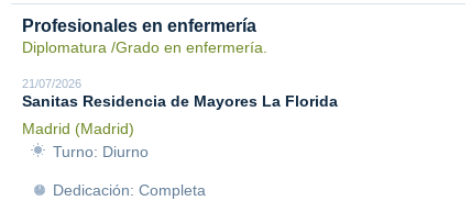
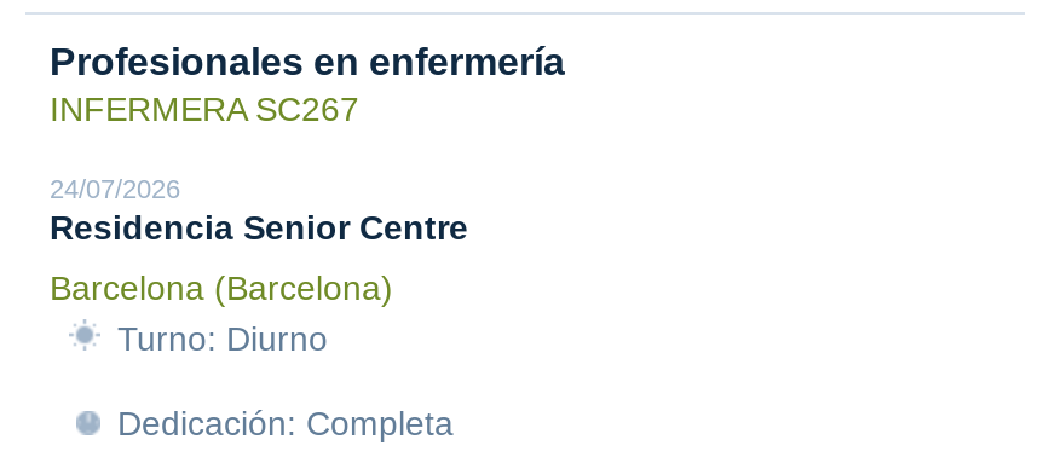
- Diplomatura /Grado en enfermería.
+ INFERMERA SC267

- 21/07/2026
- Sanitas Residencia de Mayores La Florida
+ 24/07/2026
+ Residencia Senior Centre

- Madrid (Madrid)
+ Barcelona (Barcelona)
